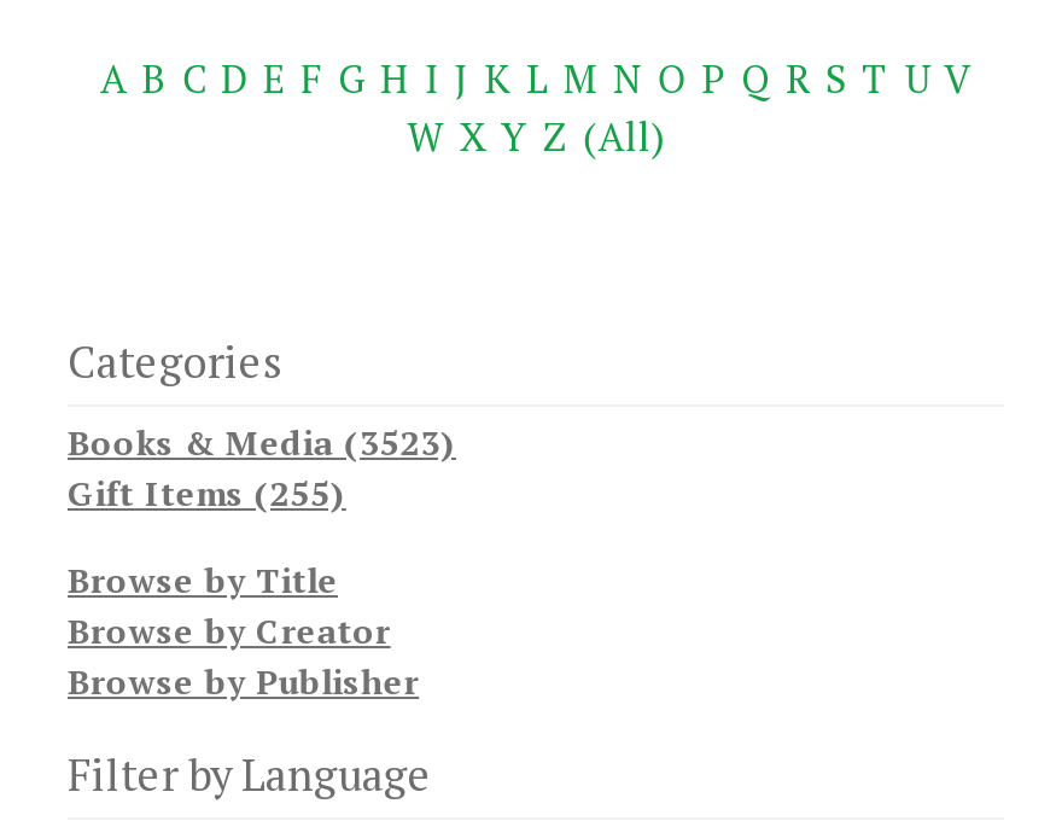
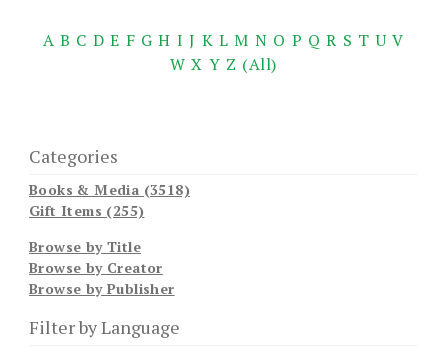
- Books & Media (3523)
+ Books & Media (3518)
